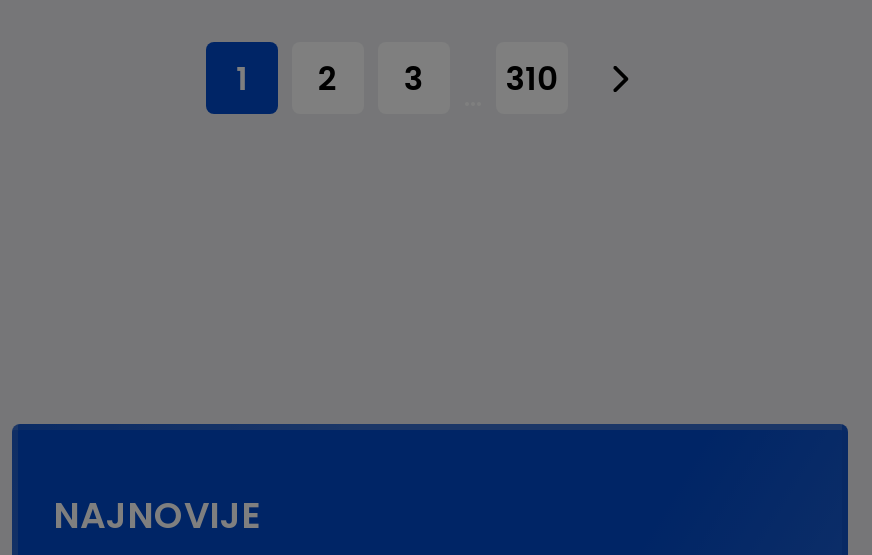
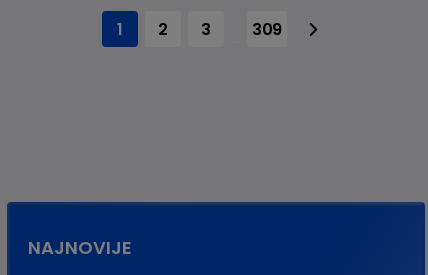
- 1 2 3 ... 310
+ 1 2 3 ... 309
